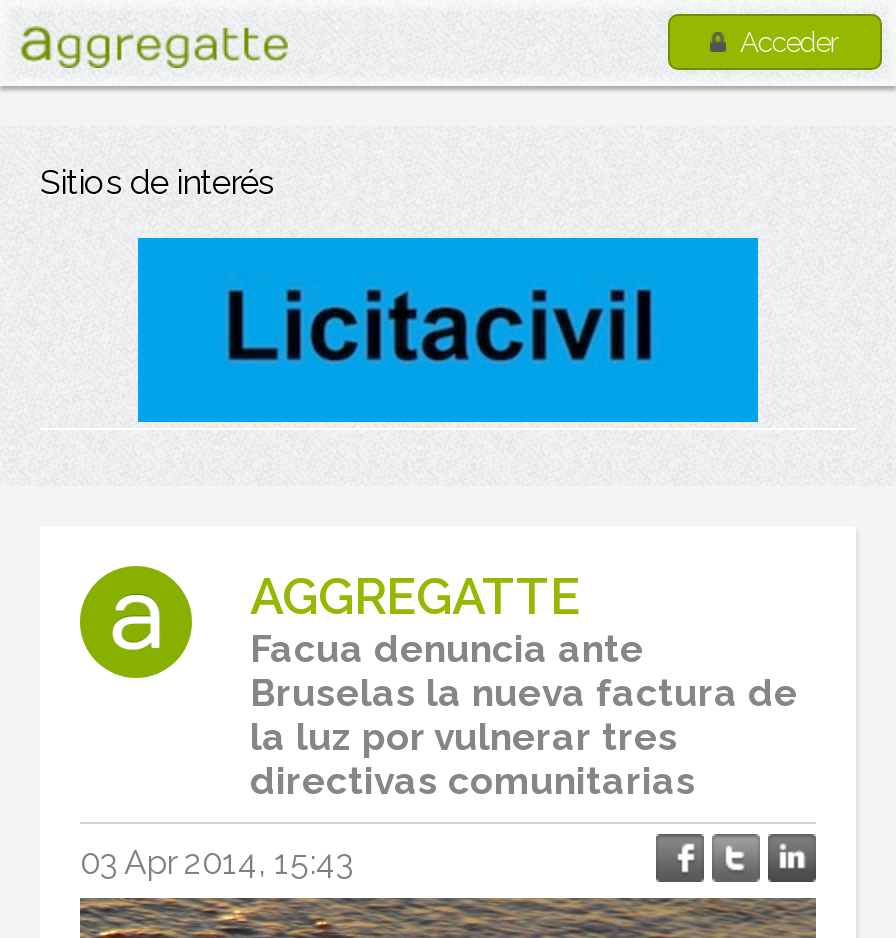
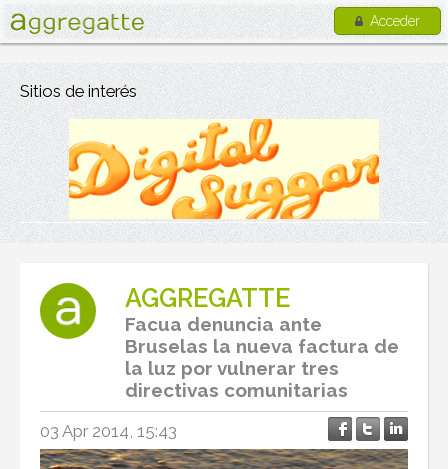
- [image]
+ [image]
